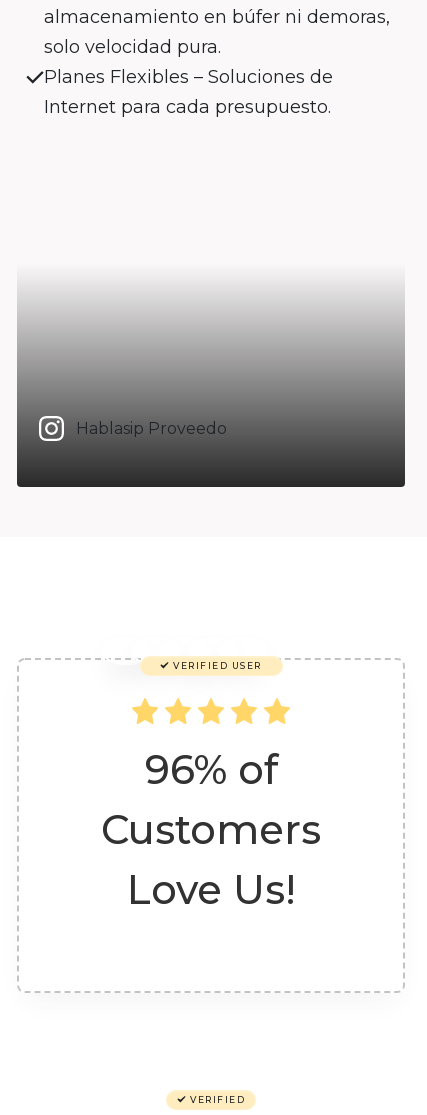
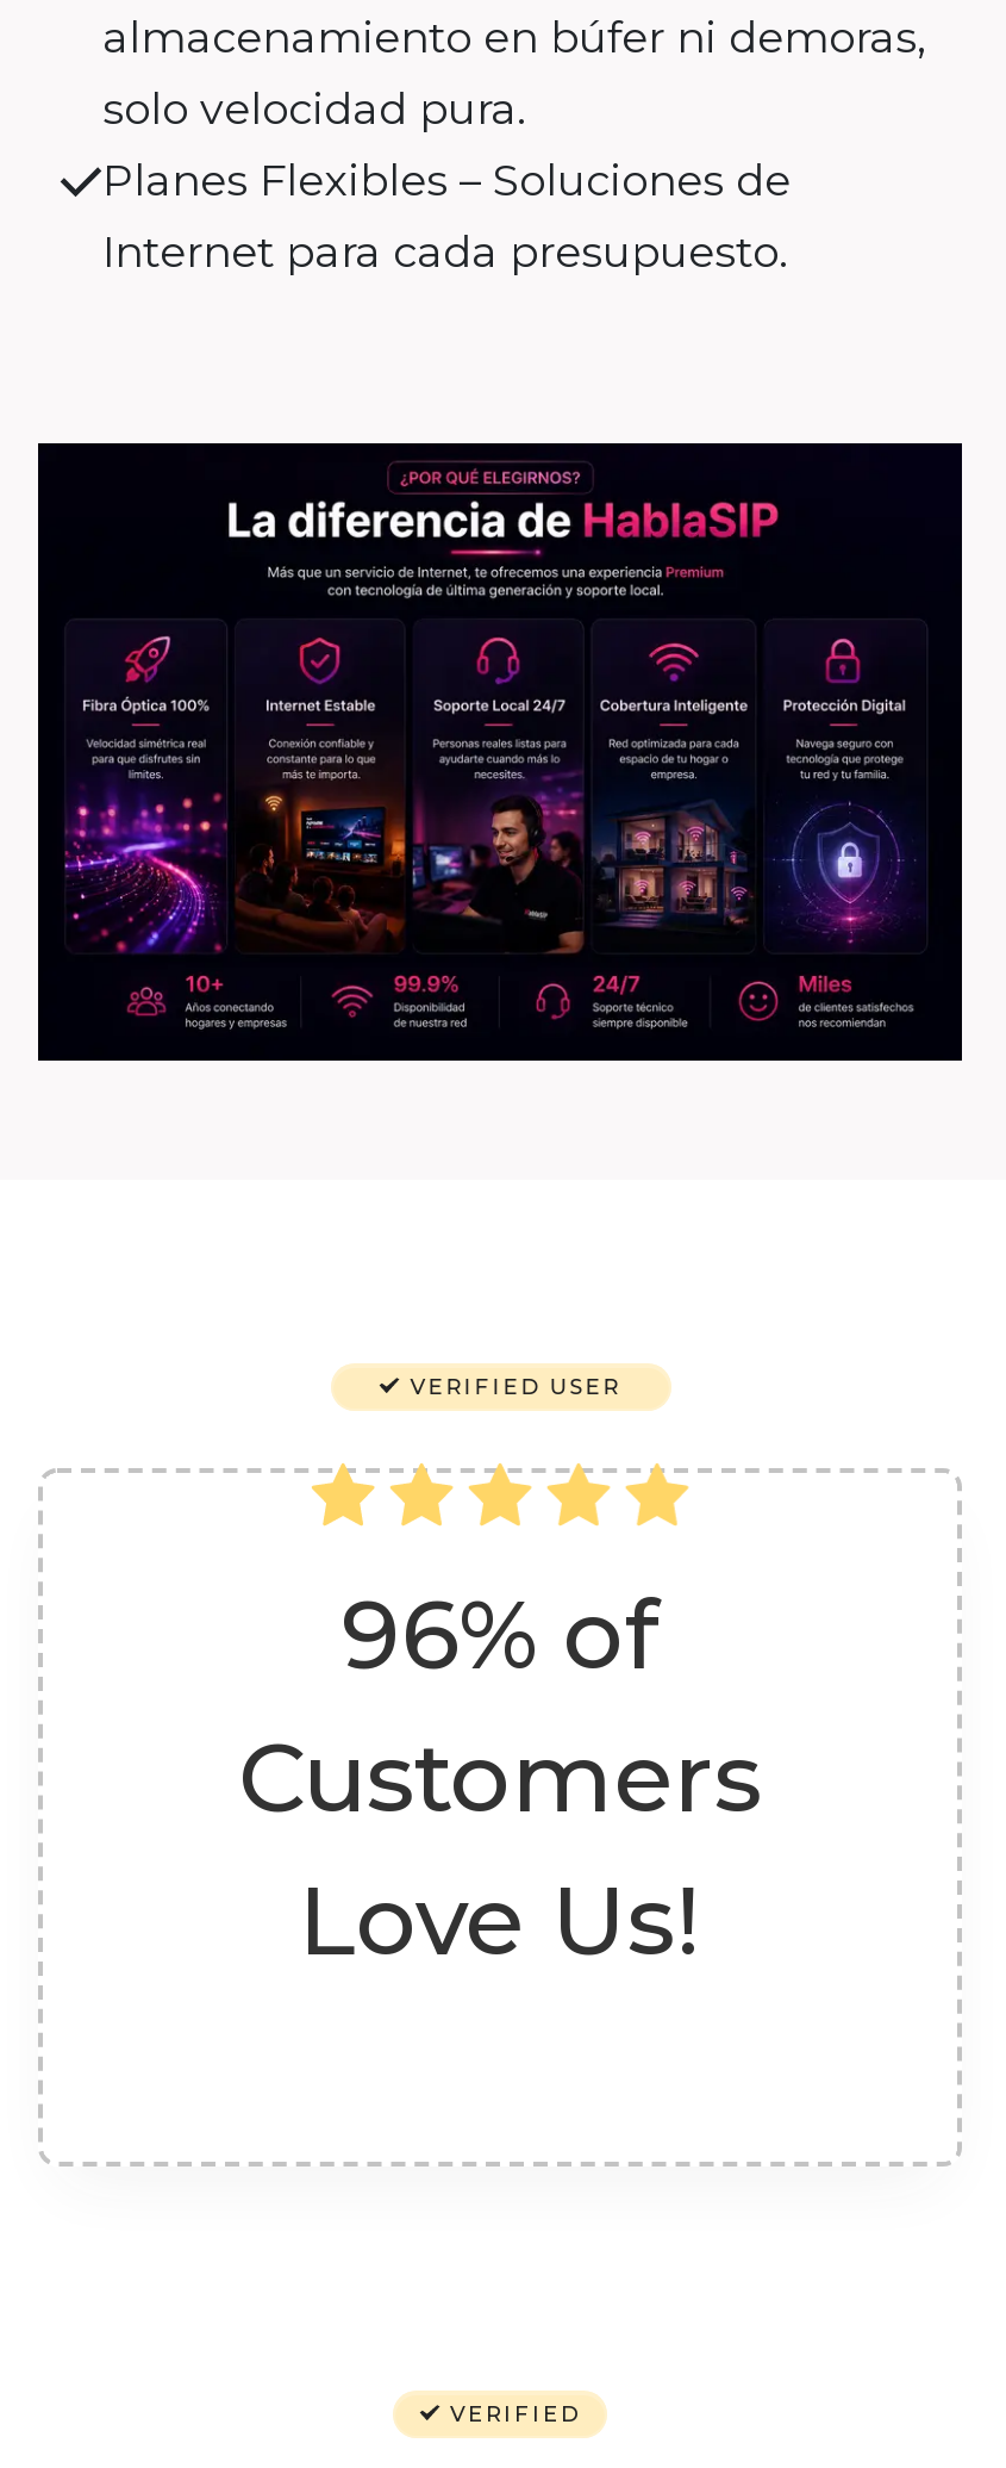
- [image]
+ [image]

- Hablasip Proveedo
